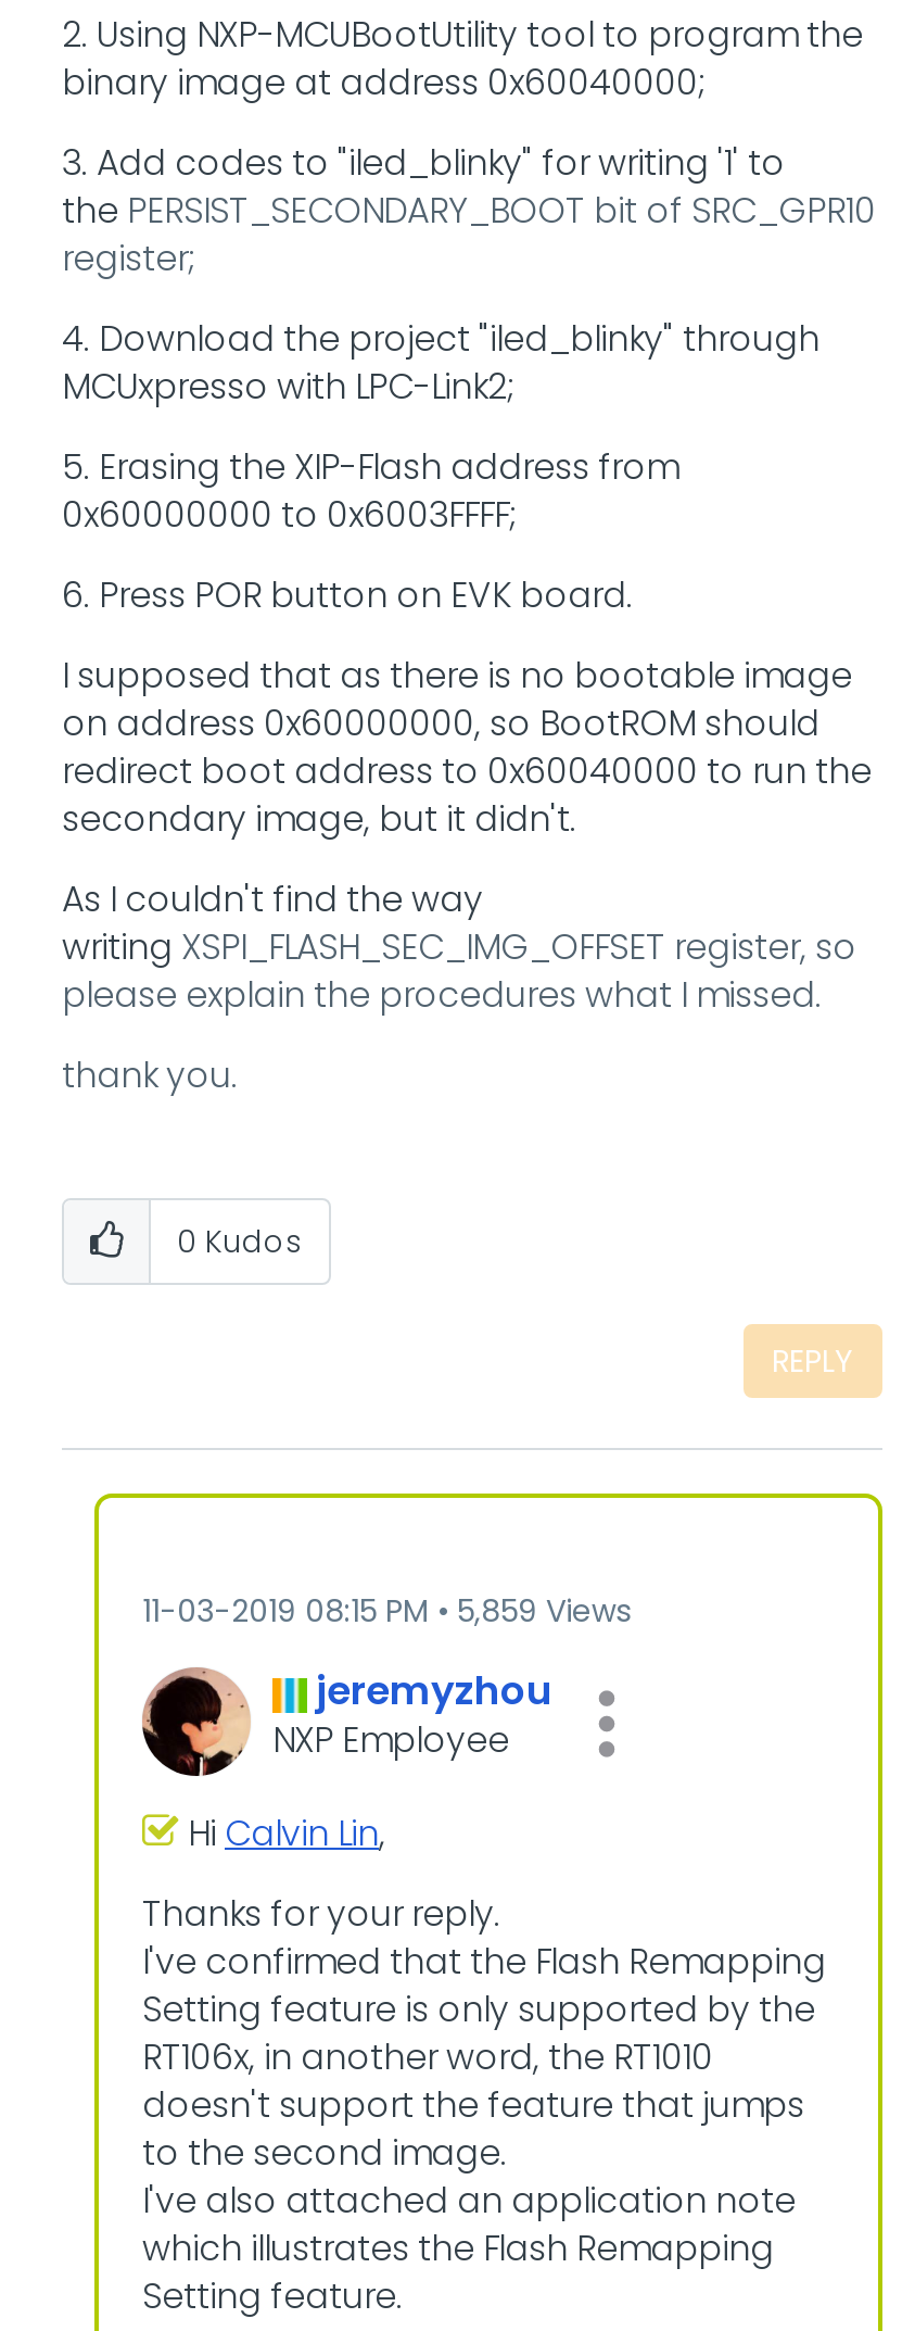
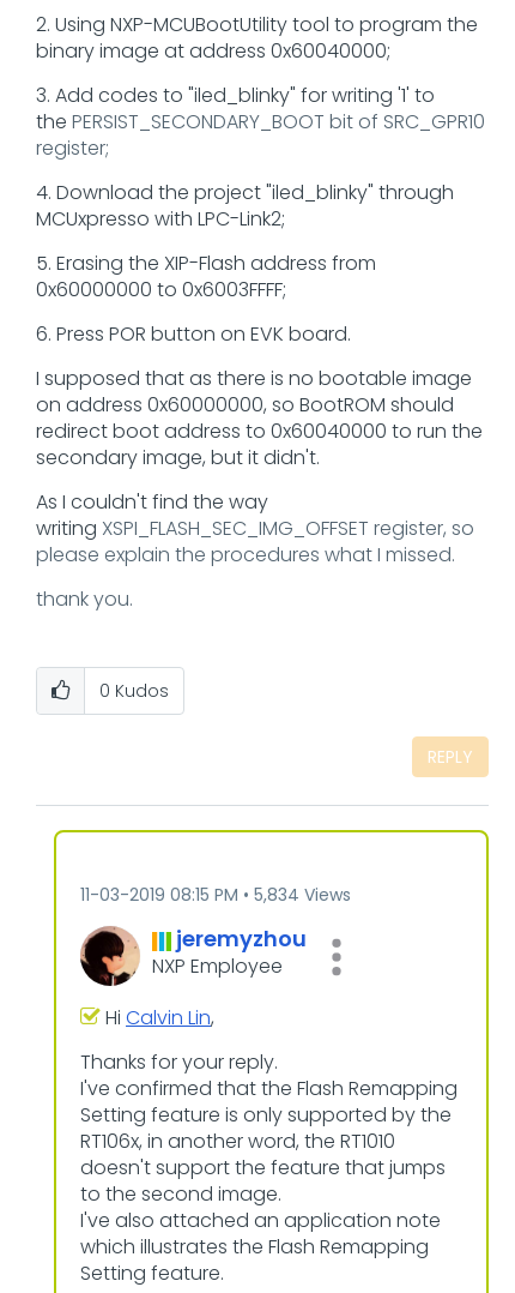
- 11-03-2019 08:15 PM 5,859 Views
+ 11-03-2019 08:15 PM 5,834 Views
